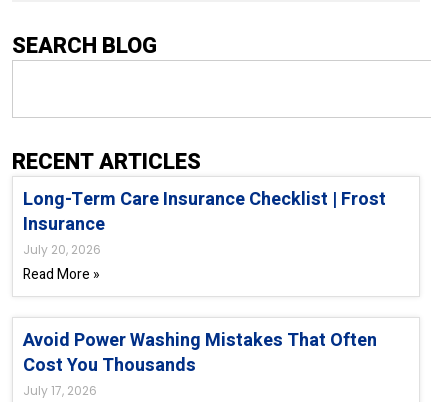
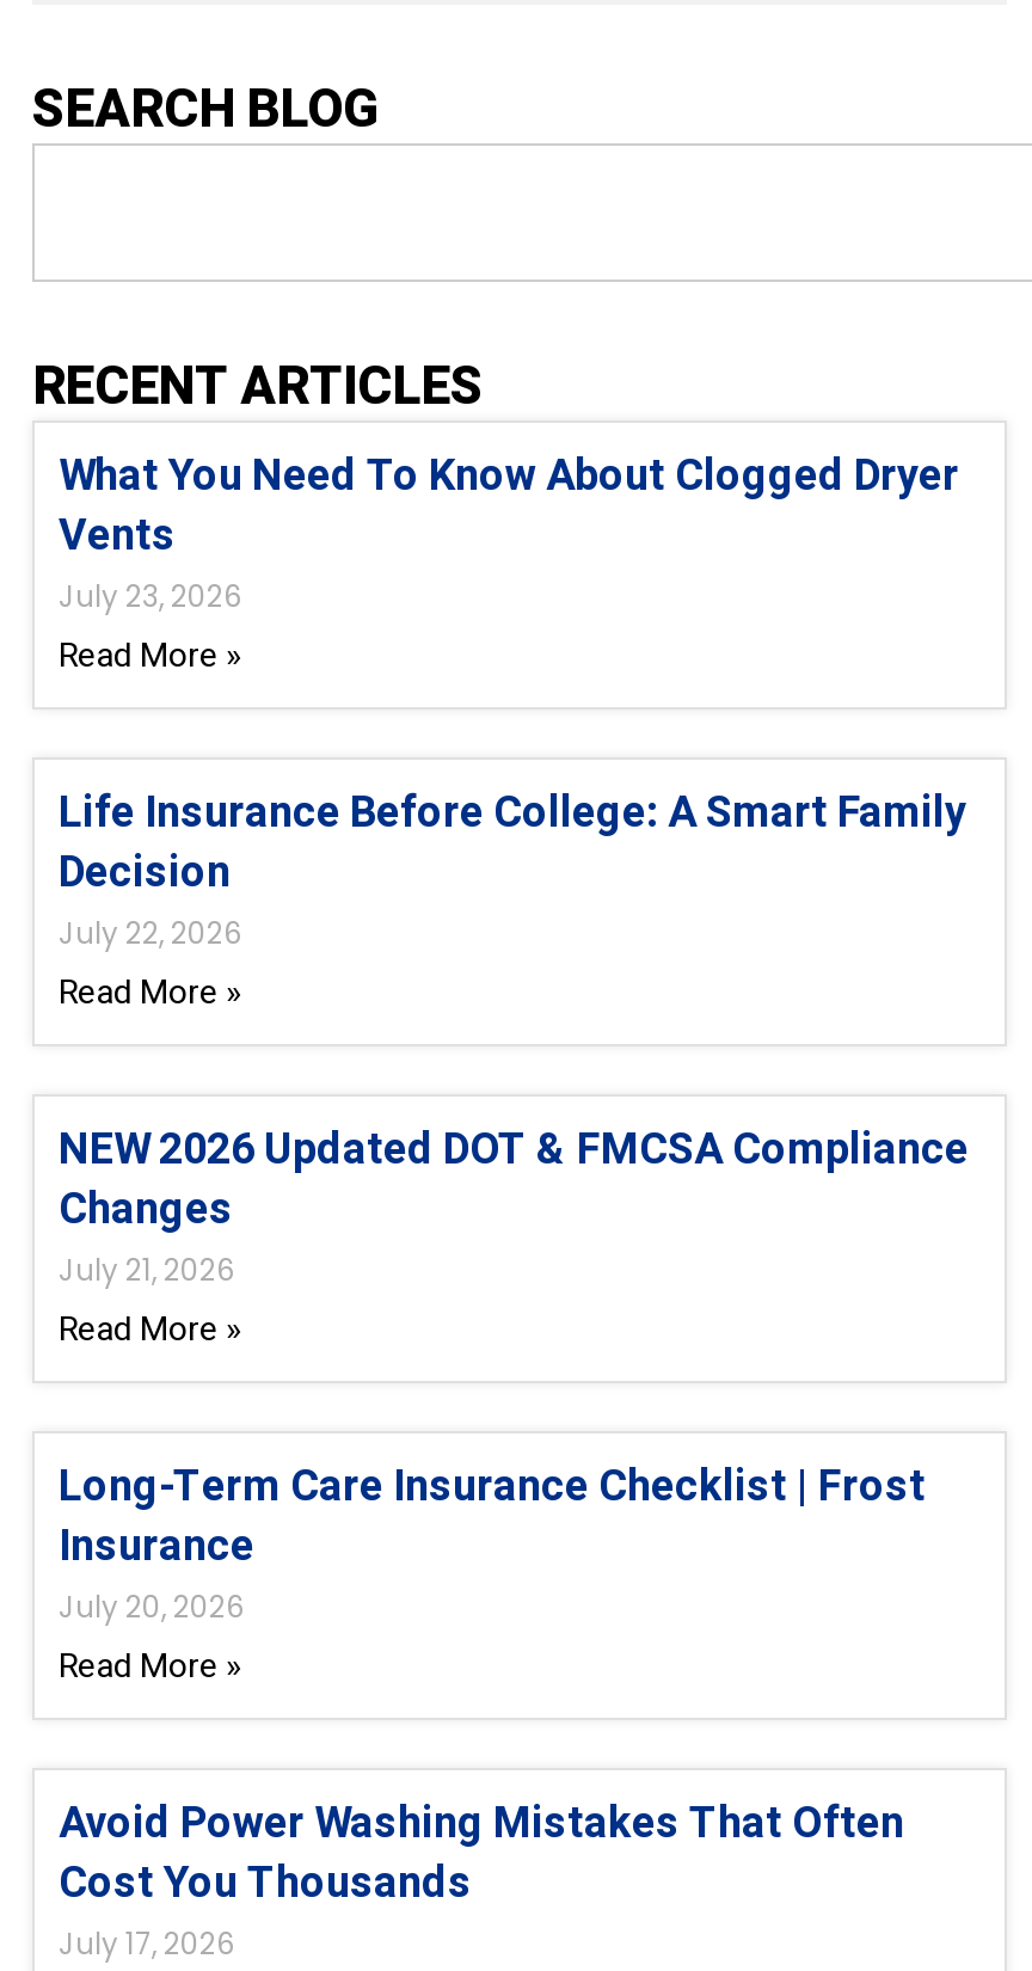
+ What You Need To Know About Clogged Dryer
+ Vents
+ July 23, 2026
+ Read More »
+ Life Insurance Before College: A Smart Family
+ Decision
+ July 22, 2026
+ Read More »
+ NEW 2026 Updated DOT & FMCSA Compliance
+ Changes
+ July 21, 2026
+ Read More »
